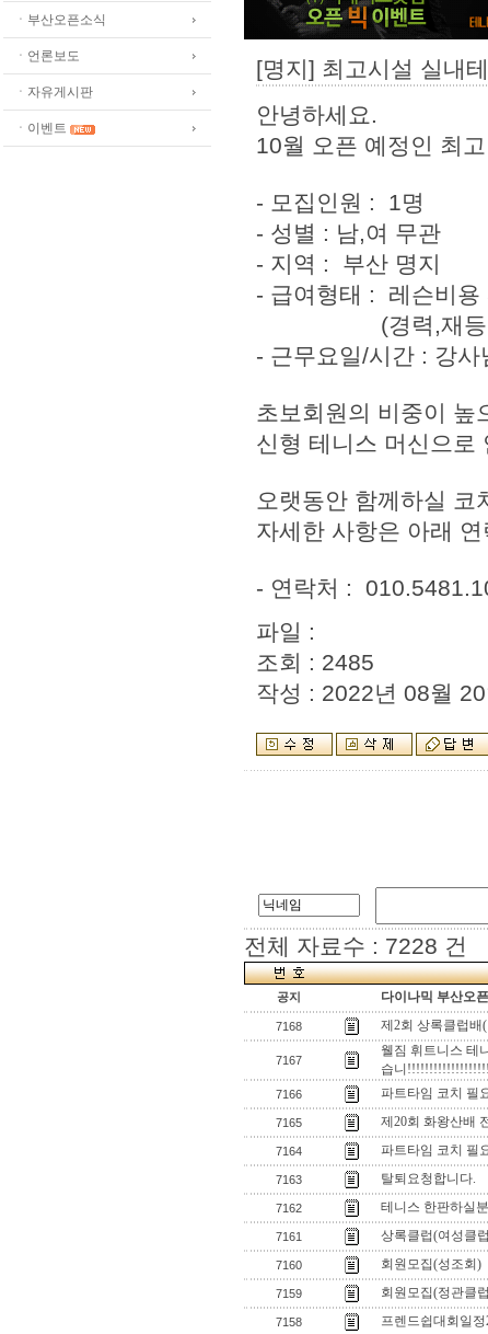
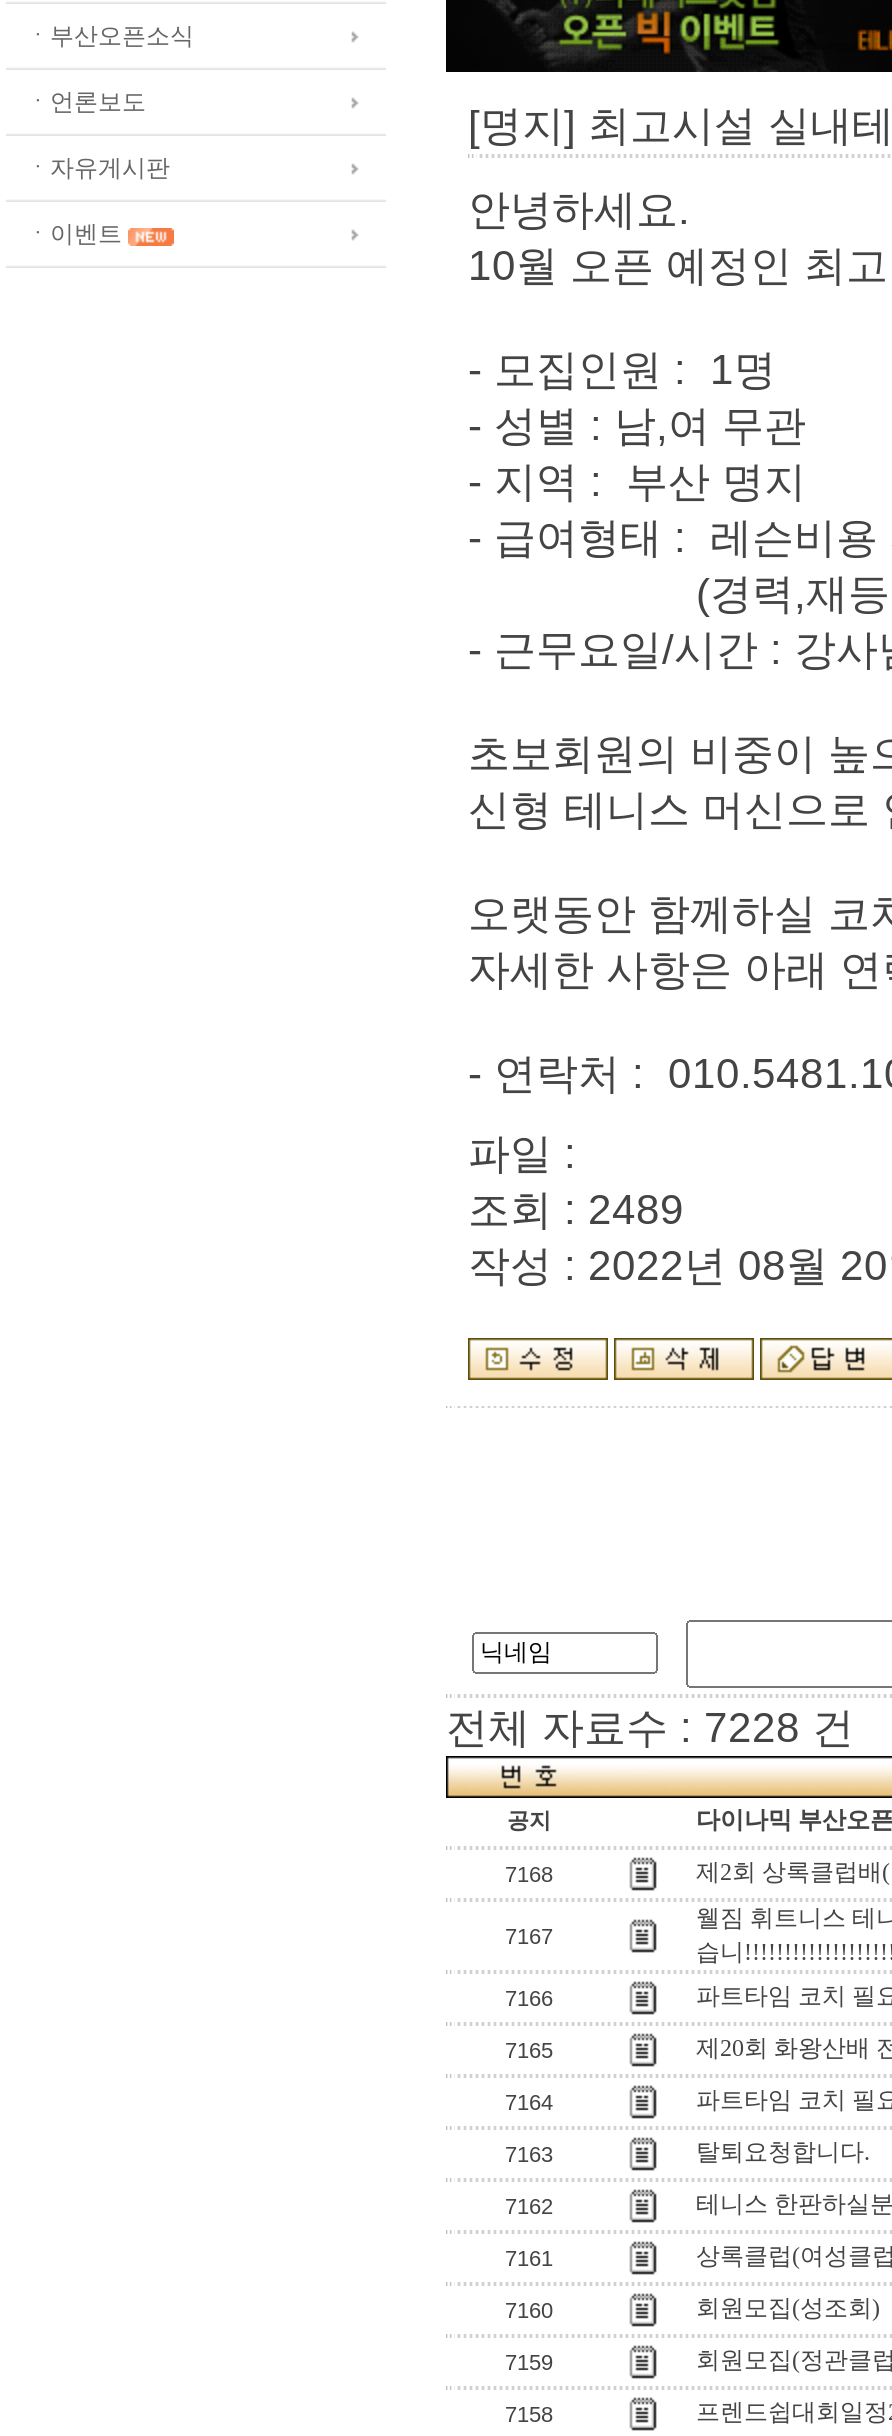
- 조회 : 2485
+ 조회 : 2489
